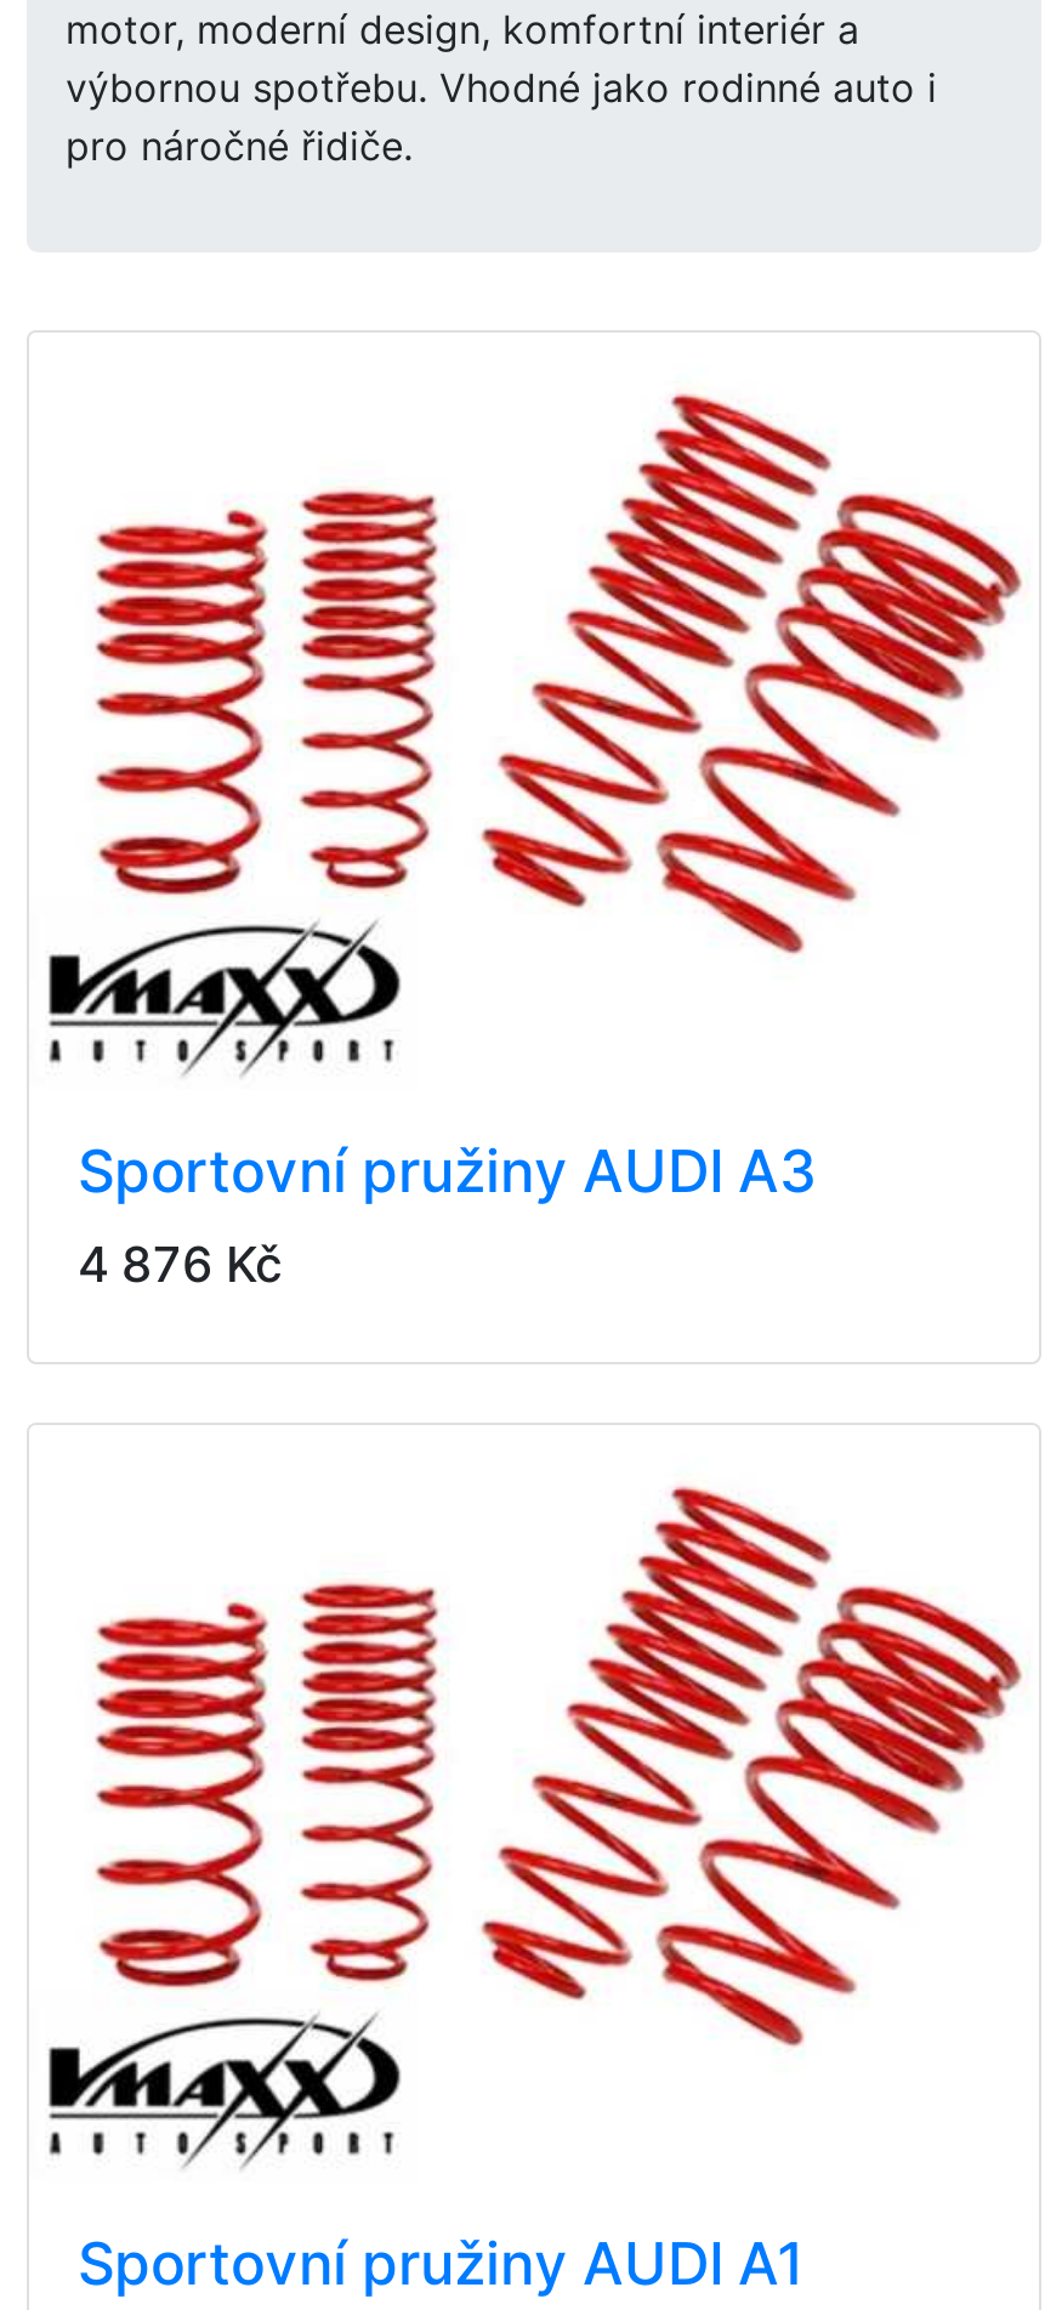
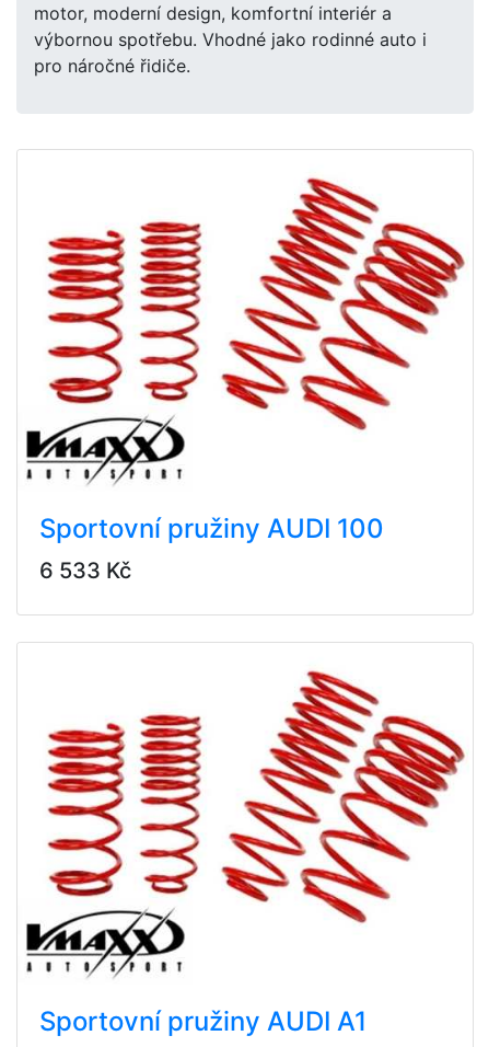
- Sportovní pružiny AUDI A3
+ Sportovní pružiny AUDI 100

- 4 876 Kč
+ 6 533 Kč
